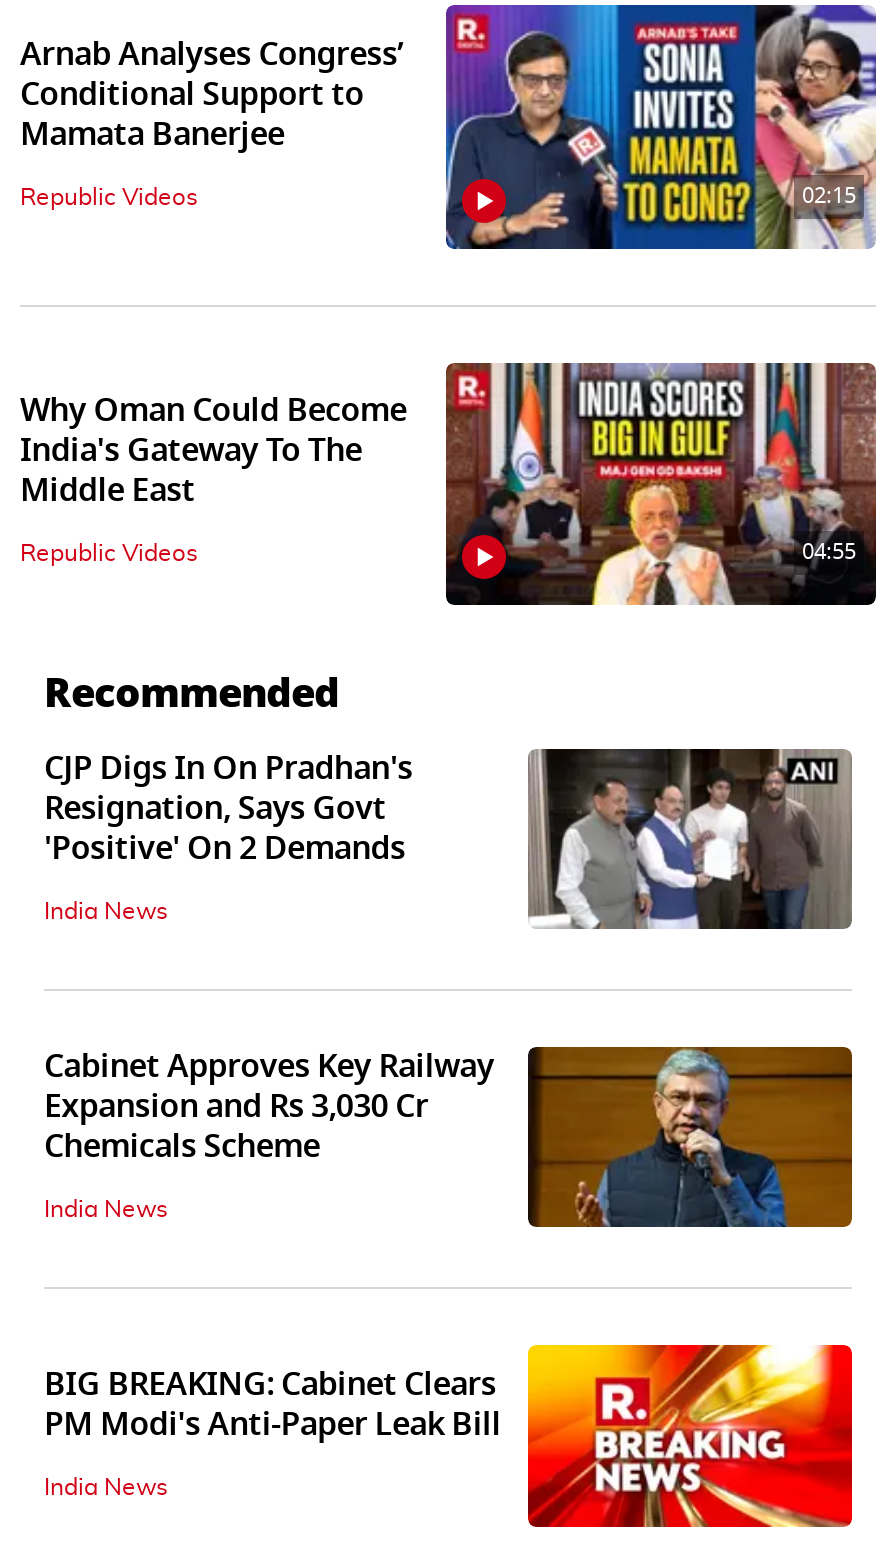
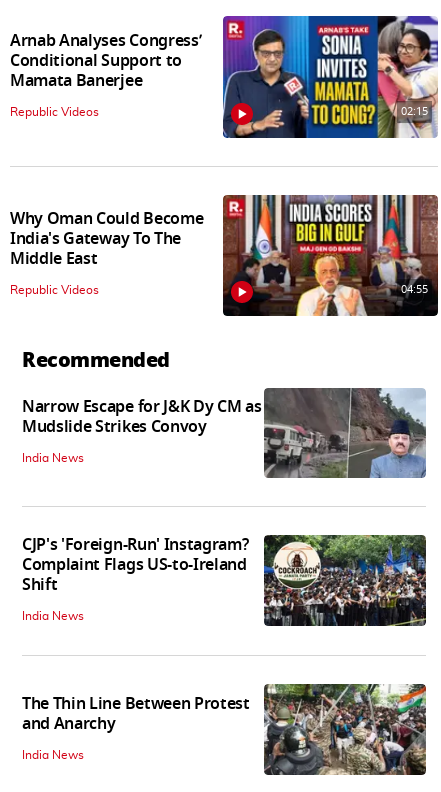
- CJP Digs In On Pradhan's
- Resignation, Says Govt
- 'Positive' On 2 Demands
+ Narrow Escape for J&K Dy CM as
+ Mudslide Strikes Convoy

- [image]
+ [image]

- [image]
- Cabinet Approves Key Railway
- Expansion and Rs 3,030 Cr
- Chemicals Scheme
+ [image]
+ CJP's 'Foreign-Run' Instagram?
+ Complaint Flags US-to-Ireland
+ Shift

- [image]
- BIG BREAKING: Cabinet Clears
- PM Modi's Anti-Paper Leak Bill
+ [image]
+ The Thin Line Between Protest
+ and Anarchy
